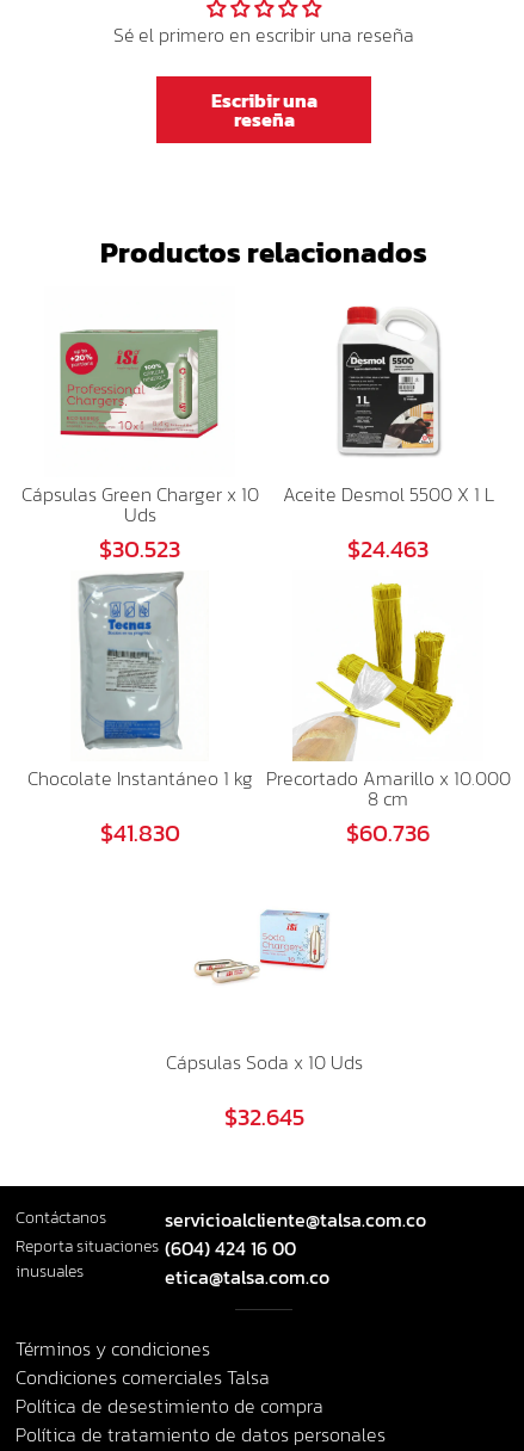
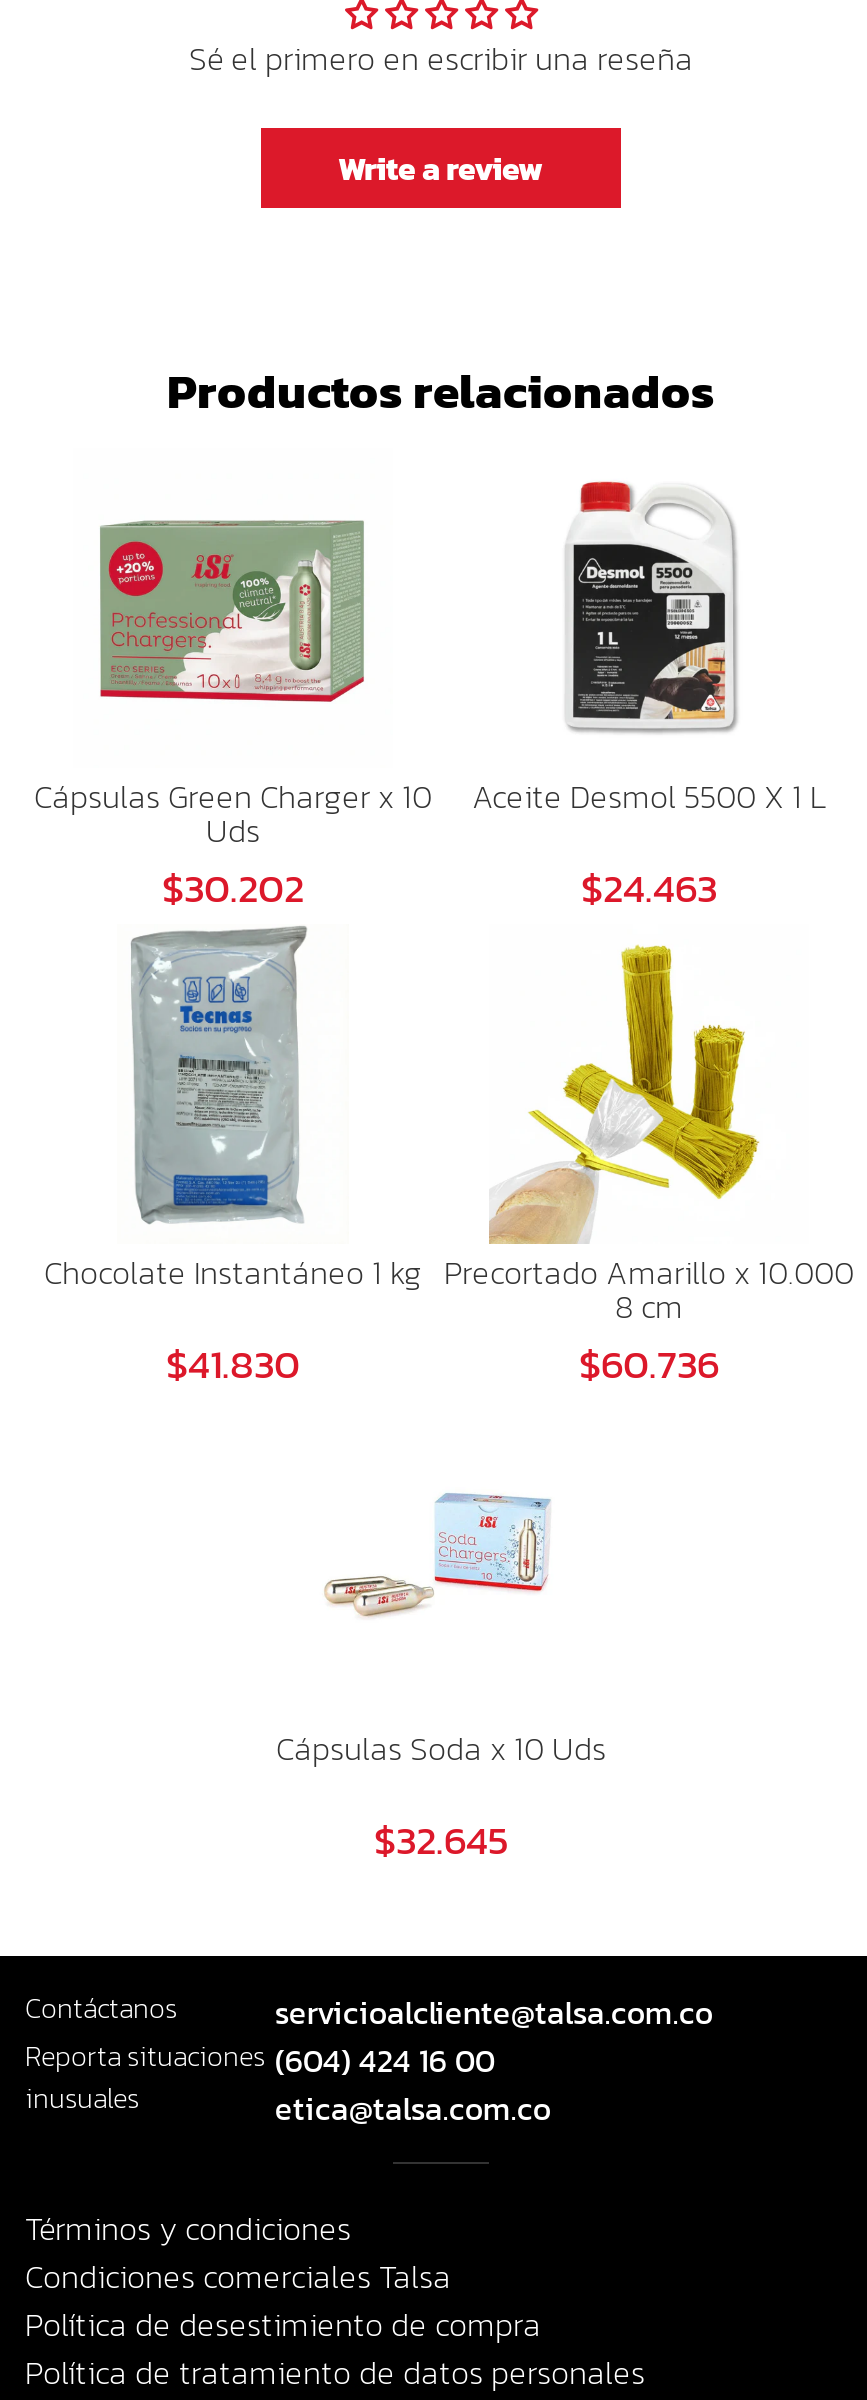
- Escribir una
- reseña
+ Write a review

- $30.523
+ $30.202
